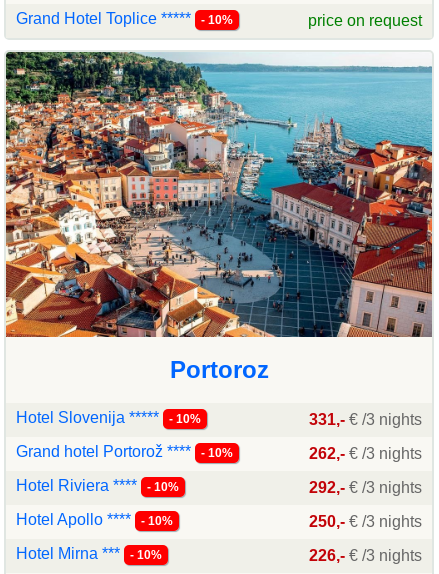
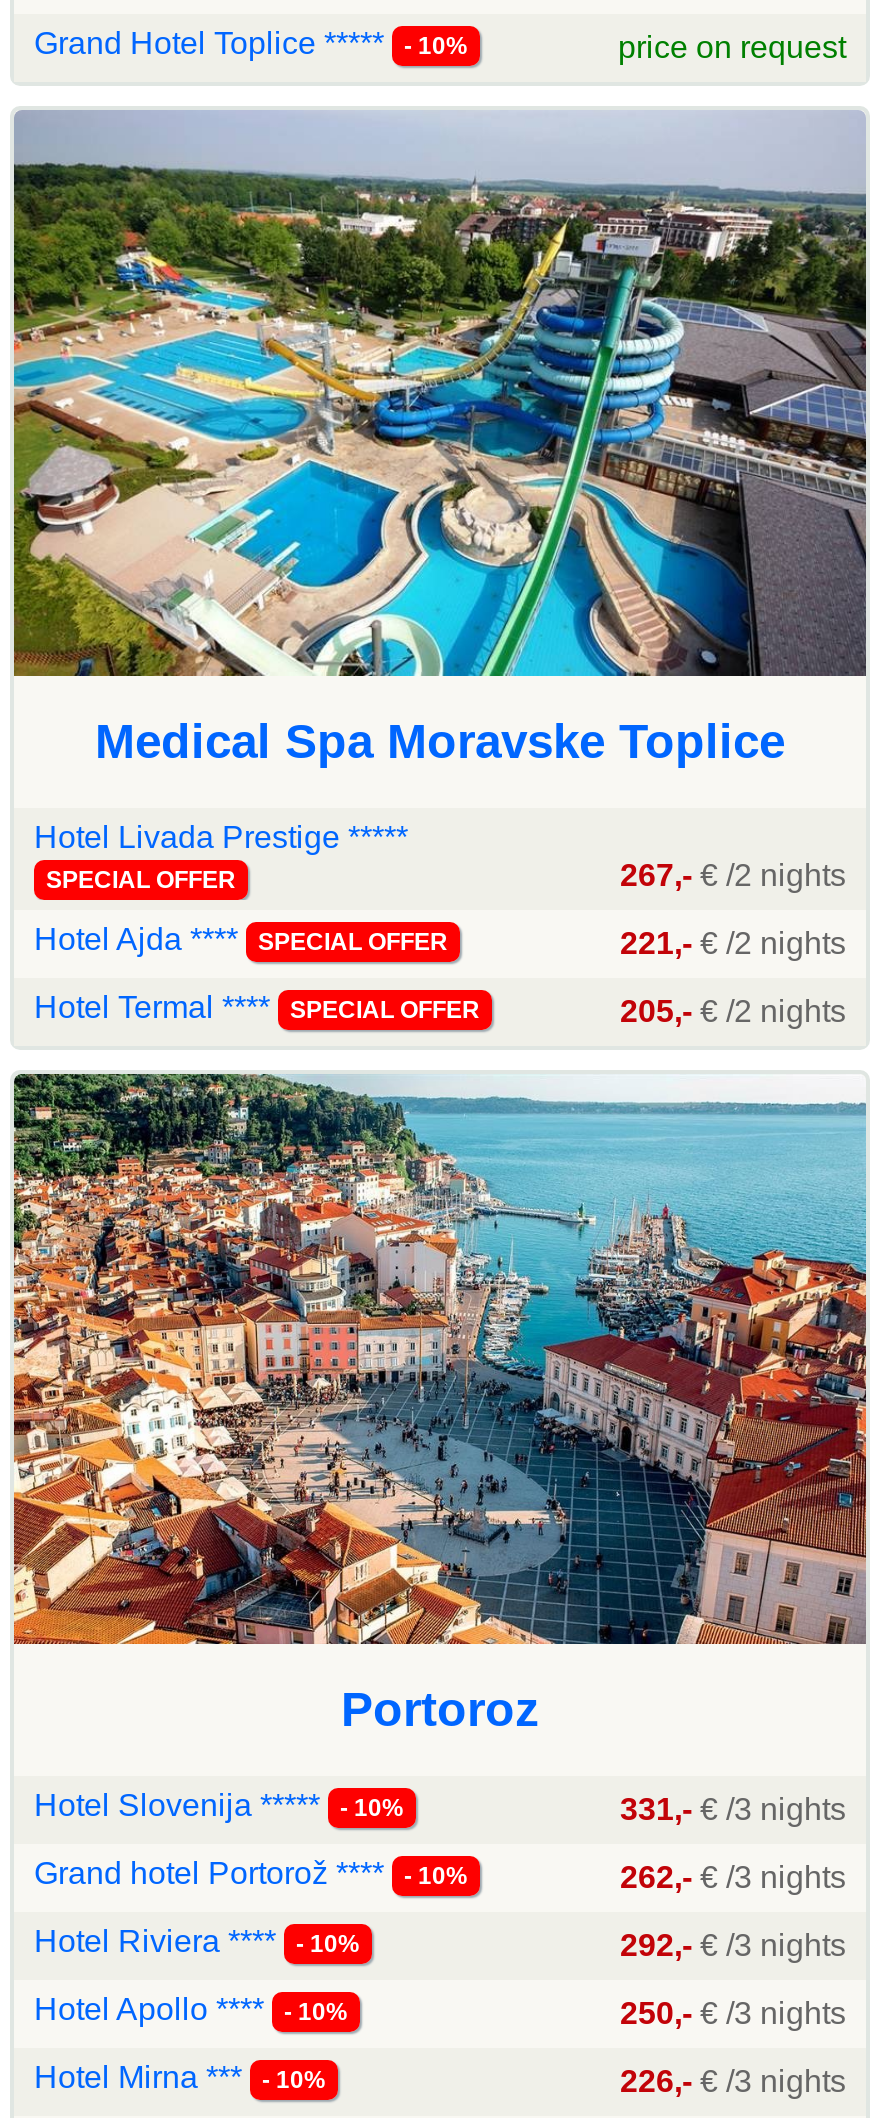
+ [image]
+ Medical Spa Moravske Toplice
+ Hotel Livada Prestige *****
+ SPECIAL OFFER
+ 267,- € /2 nights
+ Hotel Ajda ****
+ SPECIAL OFFER
+ 221,- € /2 nights
+ Hotel Termal ****
+ SPECIAL OFFER
+ 205,- € /2 nights
